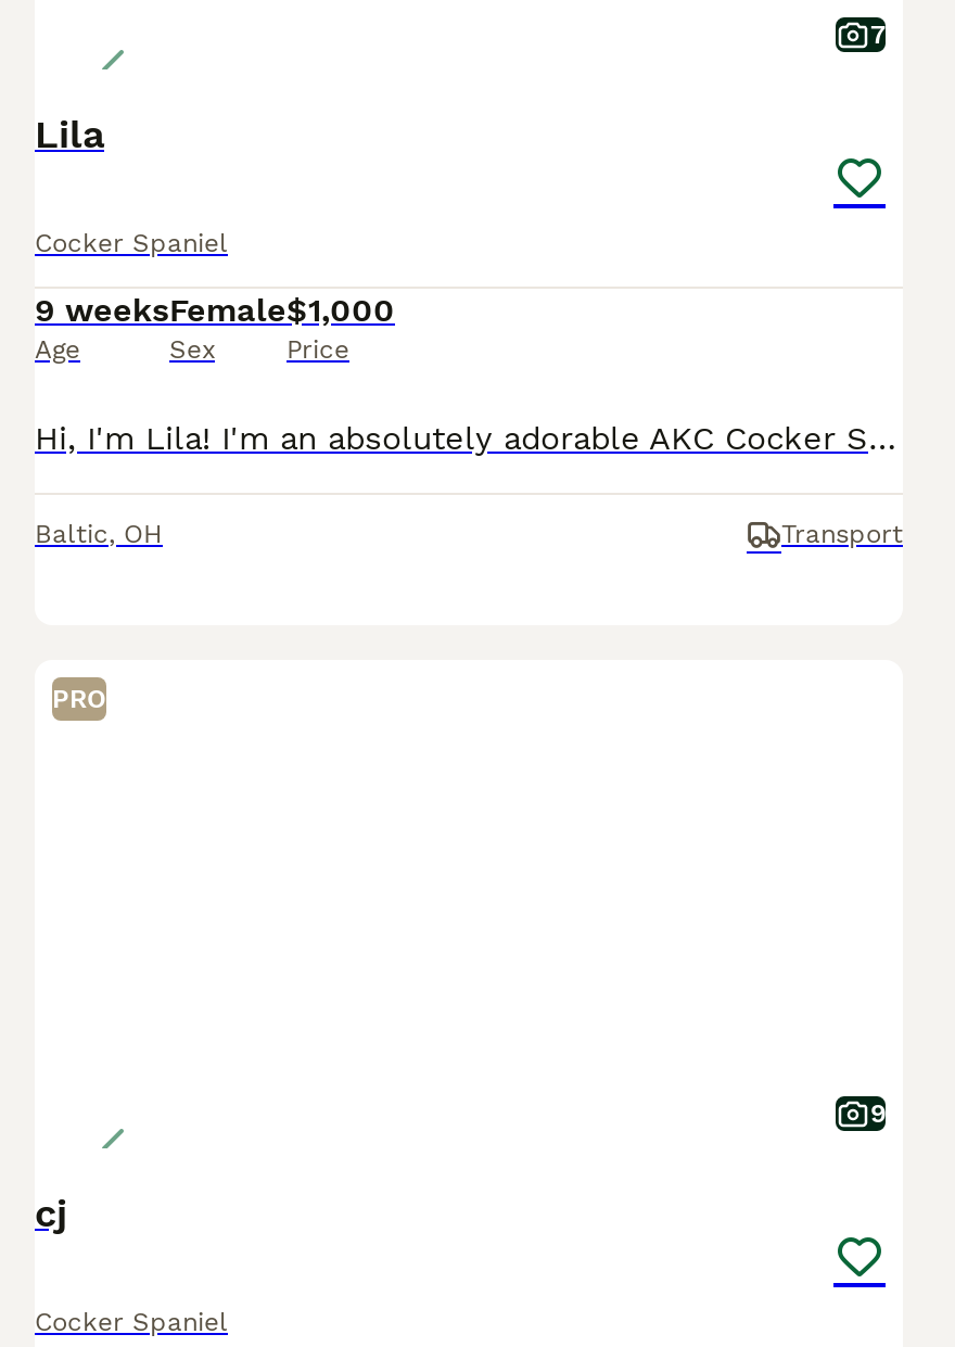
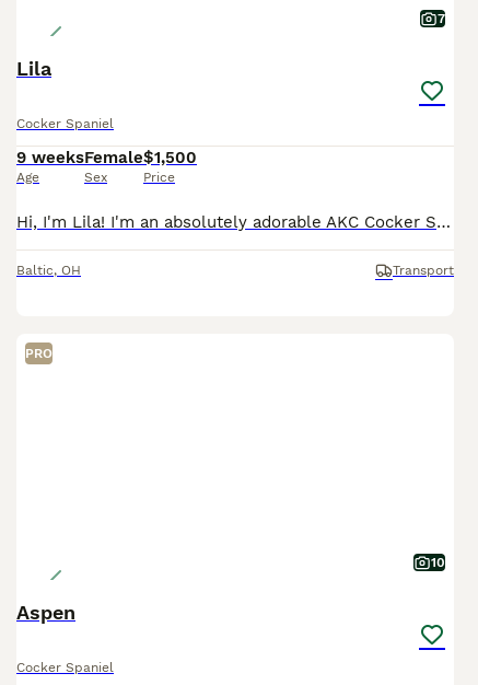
- 9 weeks Female $1,000
+ 9 weeks Female $1,500

- 9
+ 10

- cj
+ Aspen
